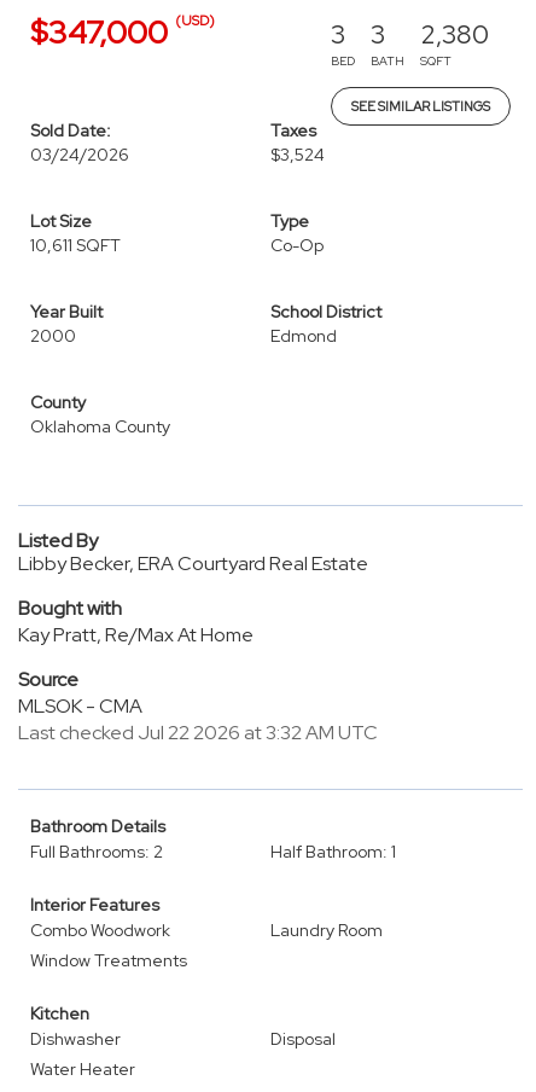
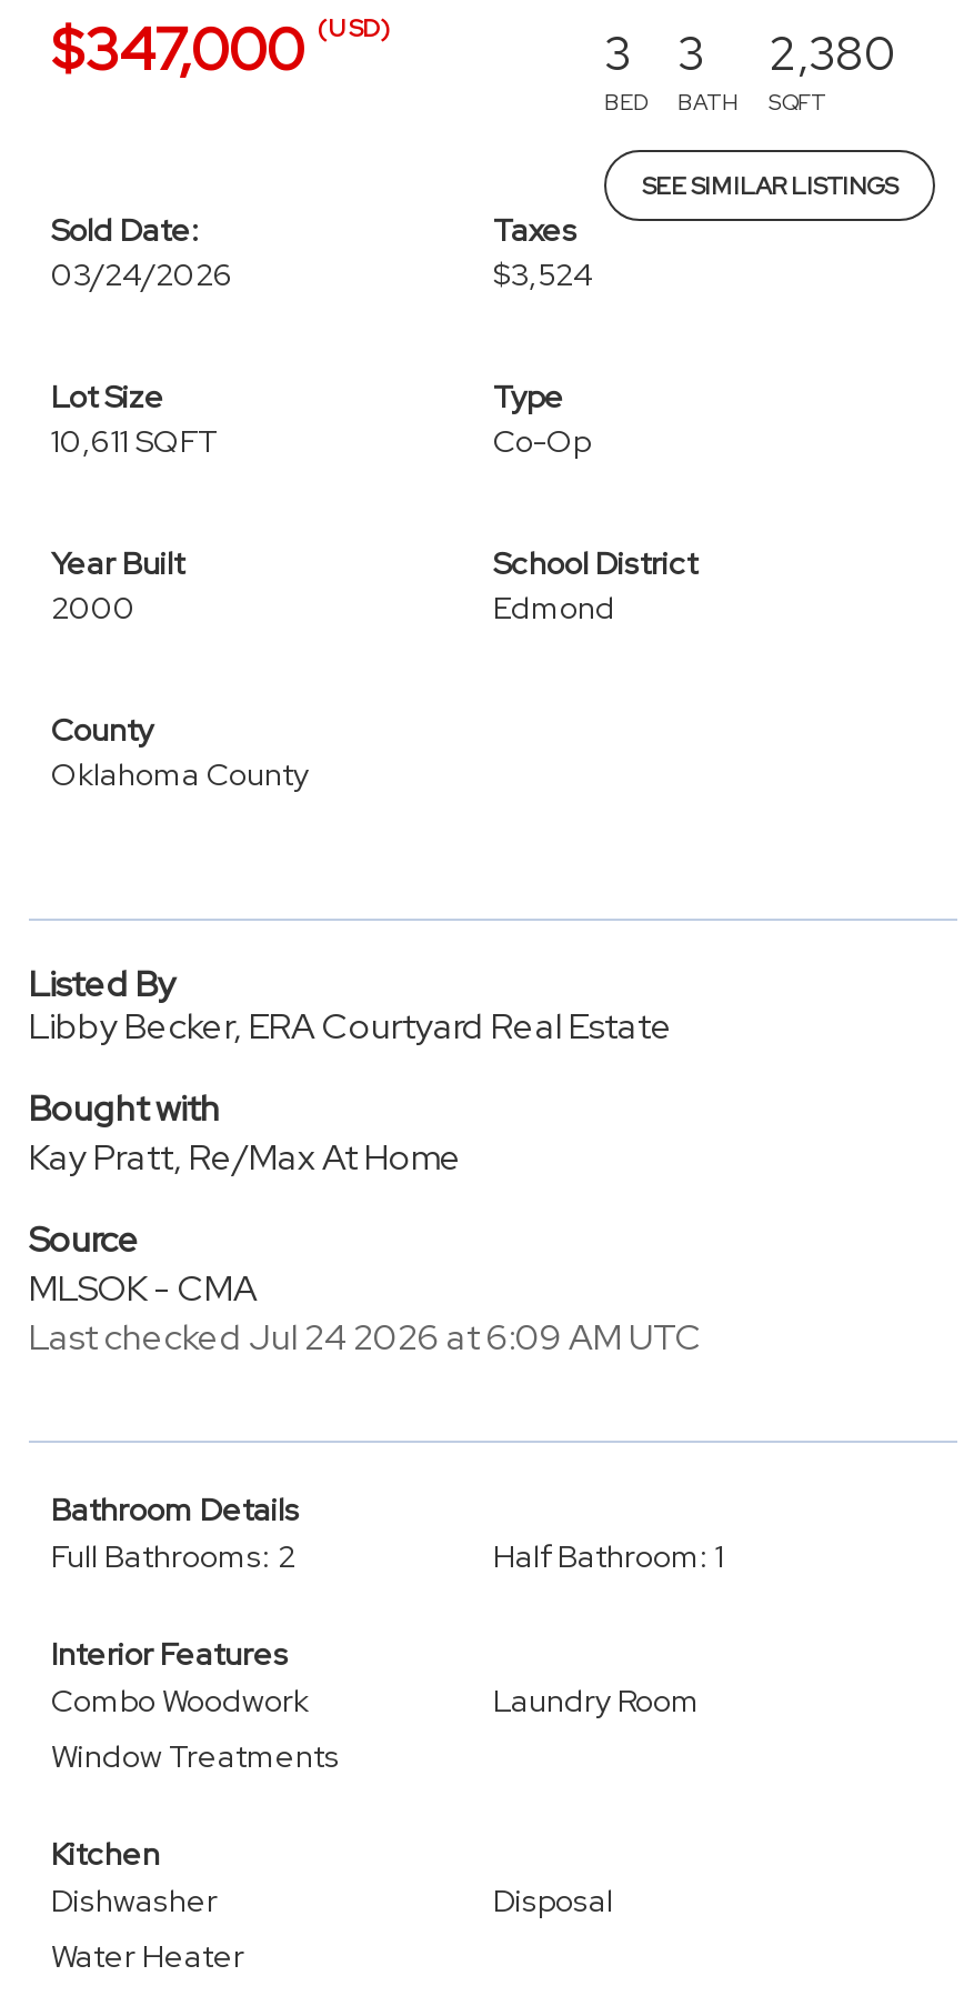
- Last checked Jul 22 2026 at 3:32 AM UTC
+ Last checked Jul 24 2026 at 6:09 AM UTC
